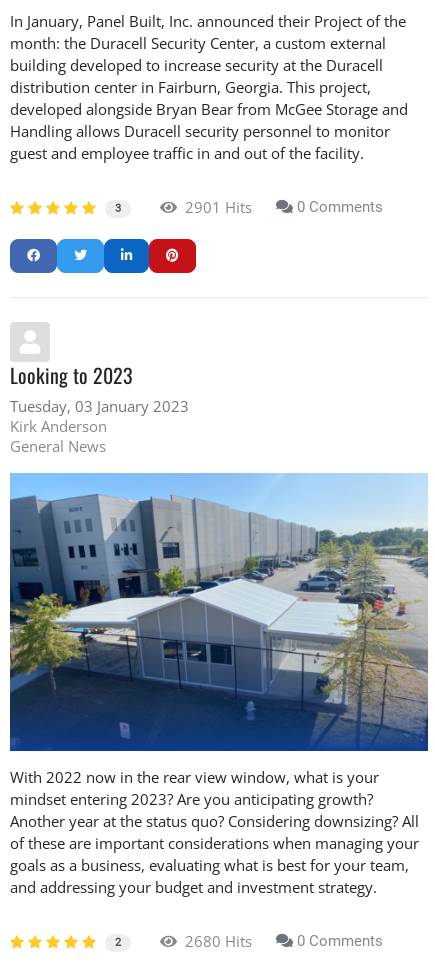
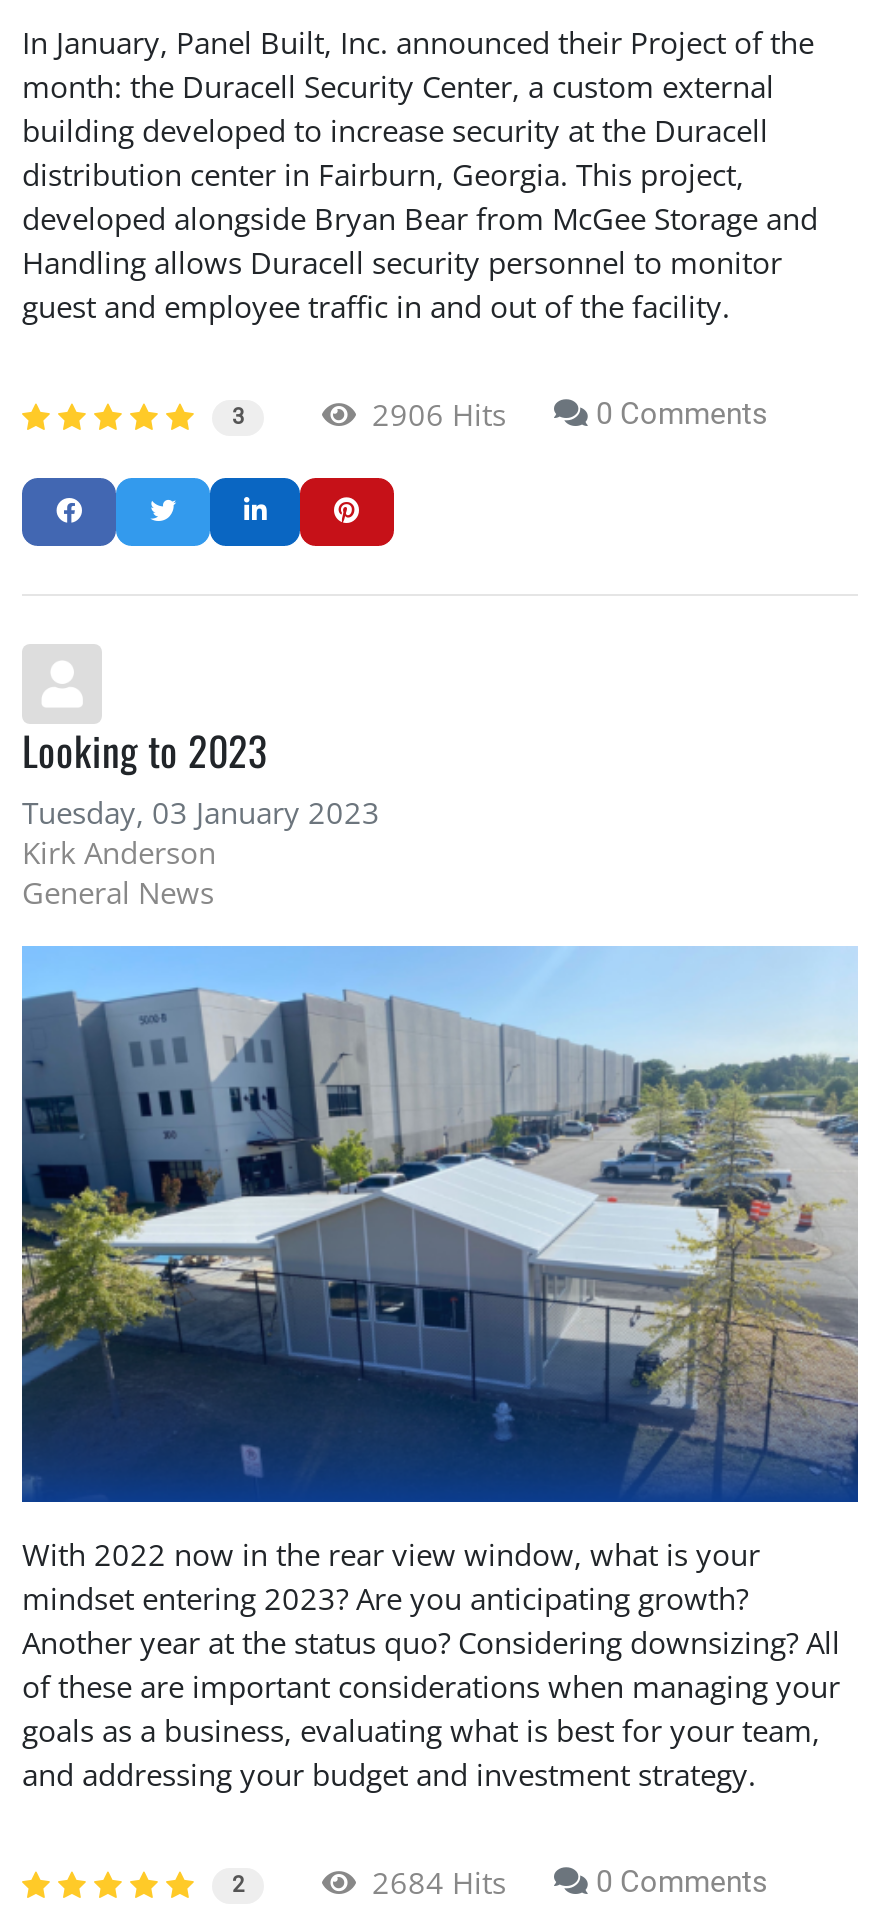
- 2901 Hits
+ 2906 Hits

- 2680 Hits
+ 2684 Hits
